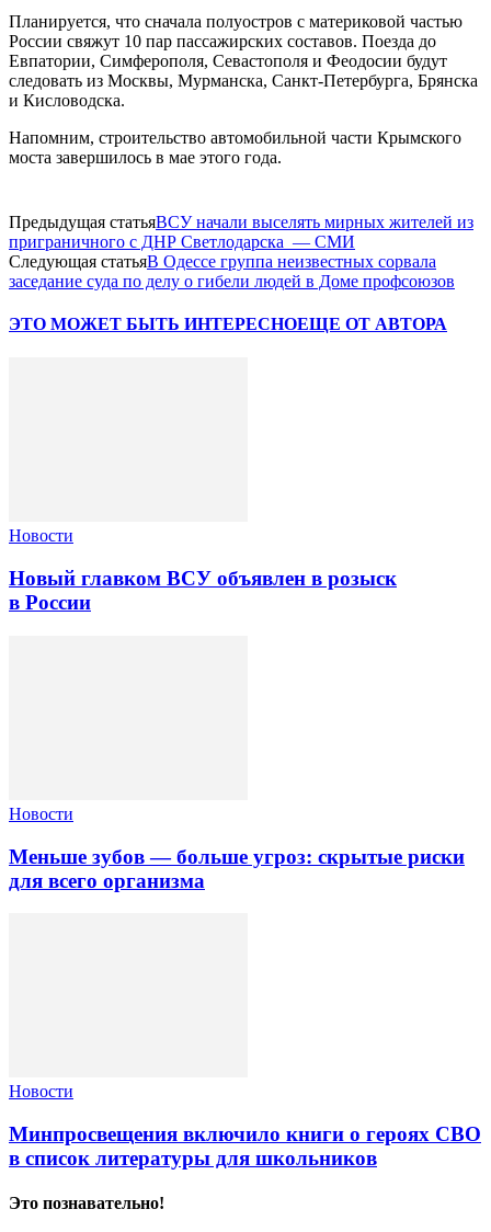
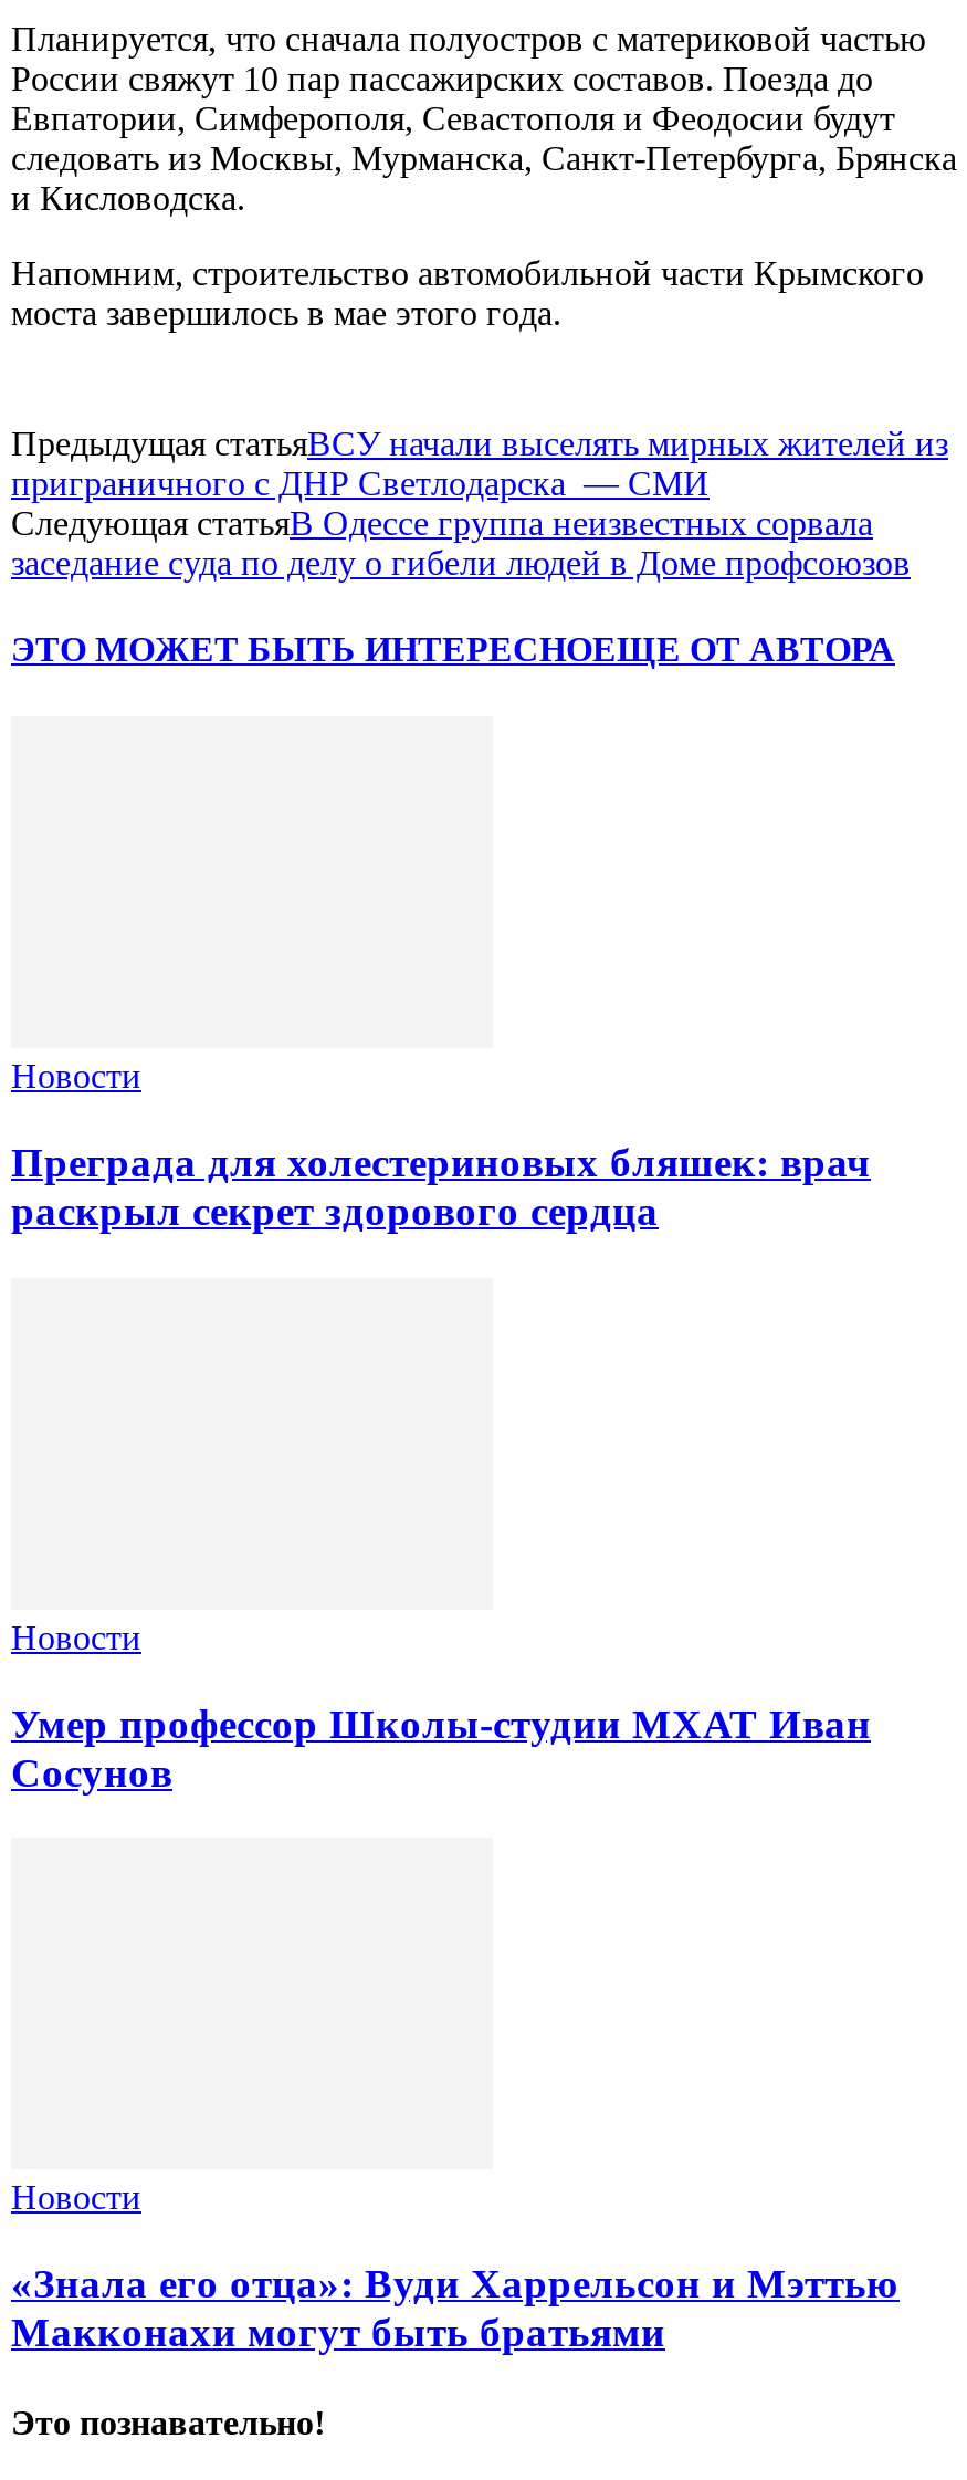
- Новый главком ВСУ объявлен в розыск
- в России
+ Преграда для холестериновых бляшек: врач
+ раскрыл секрет здорового сердца

- Меньше зубов — больше угроз: скрытые риски
- для всего организма
+ Умер профессор Школы-студии МХАТ Иван
+ Сосунов

- Минпросвещения включило книги о героях СВО
- в список литературы для школьников
+ «Знала его отца»: Вуди Харрельсон и Мэттью
+ Макконахи могут быть братьями
